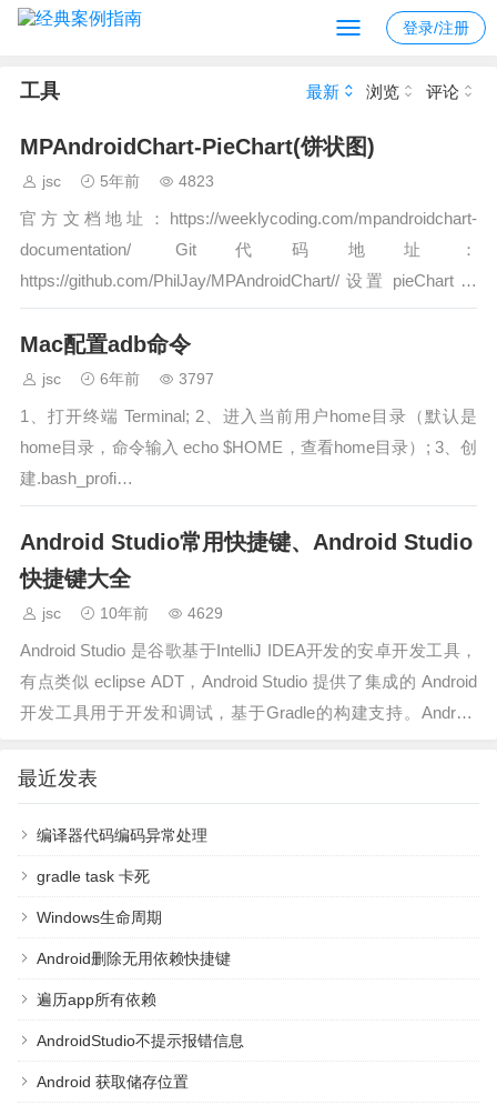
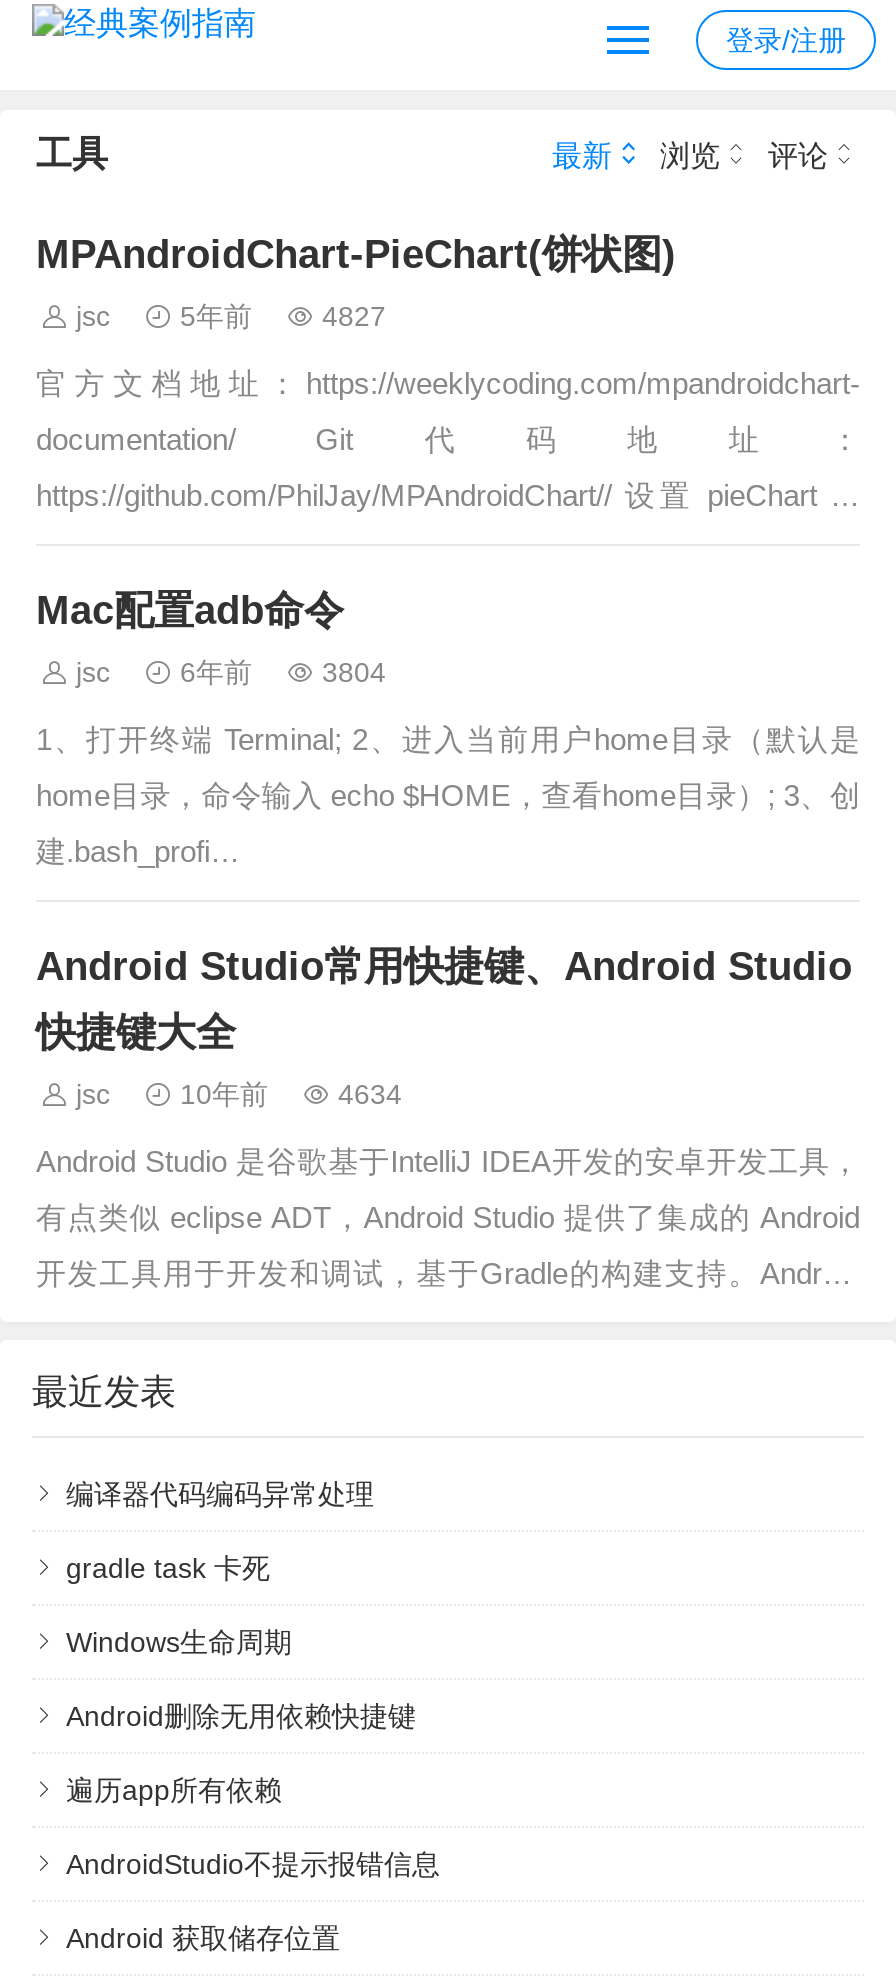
- 4823
+ 4827

- 3797
+ 3804

- 4629
+ 4634
